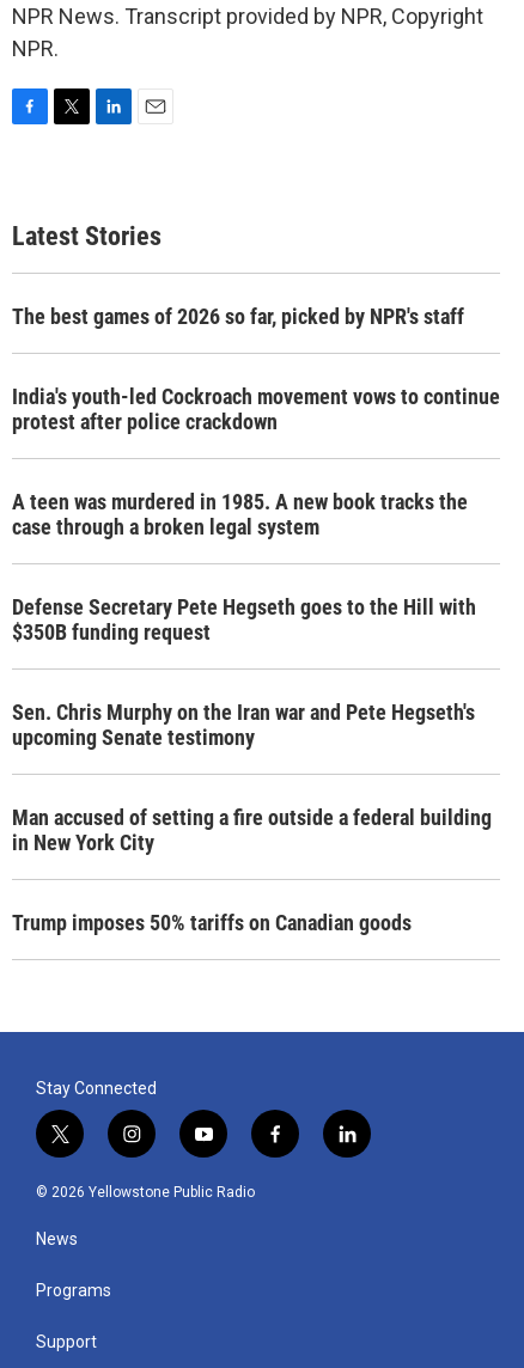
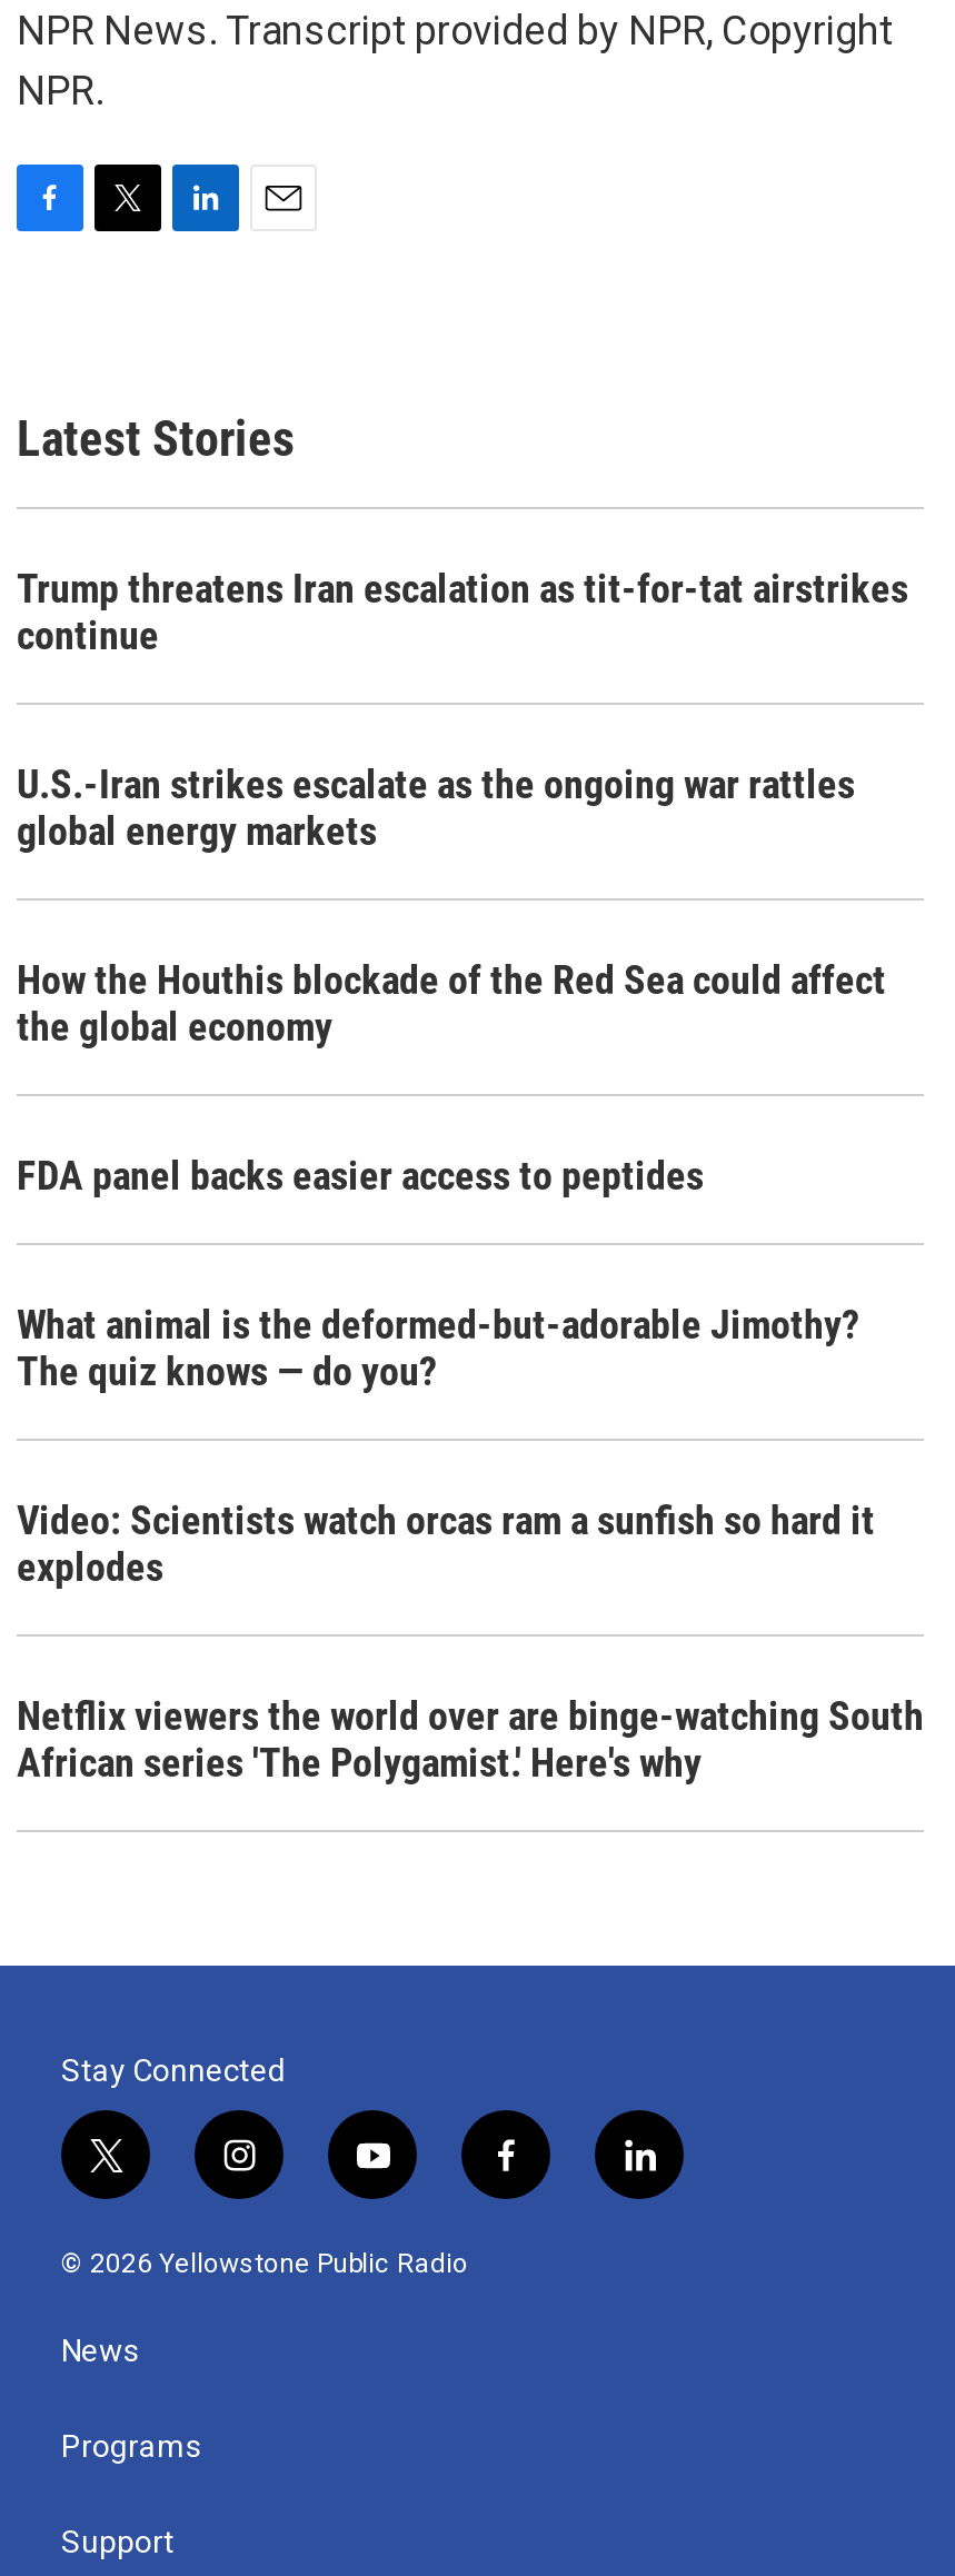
- The best games of 2026 so far, picked by NPR's staff
+ Trump threatens Iran escalation as tit-for-tat airstrikes
+ continue

- India's youth-led Cockroach movement vows to continue
- protest after police crackdown
+ U.S.-Iran strikes escalate as the ongoing war rattles
+ global energy markets

- A teen was murdered in 1985. A new book tracks the
- case through a broken legal system
+ How the Houthis blockade of the Red Sea could affect
+ the global economy

- Defense Secretary Pete Hegseth goes to the Hill with
- $350B funding request
+ FDA panel backs easier access to peptides

- Sen. Chris Murphy on the Iran war and Pete Hegseth's
- upcoming Senate testimony
+ What animal is the deformed-but-adorable Jimothy?
+ The quiz knows — do you?

- Man accused of setting a fire outside a federal building
- in New York City
+ Video: Scientists watch orcas ram a sunfish so hard it
+ explodes

- Trump imposes 50% tariffs on Canadian goods
+ Netflix viewers the world over are binge-watching South
+ African series 'The Polygamist.' Here's why
